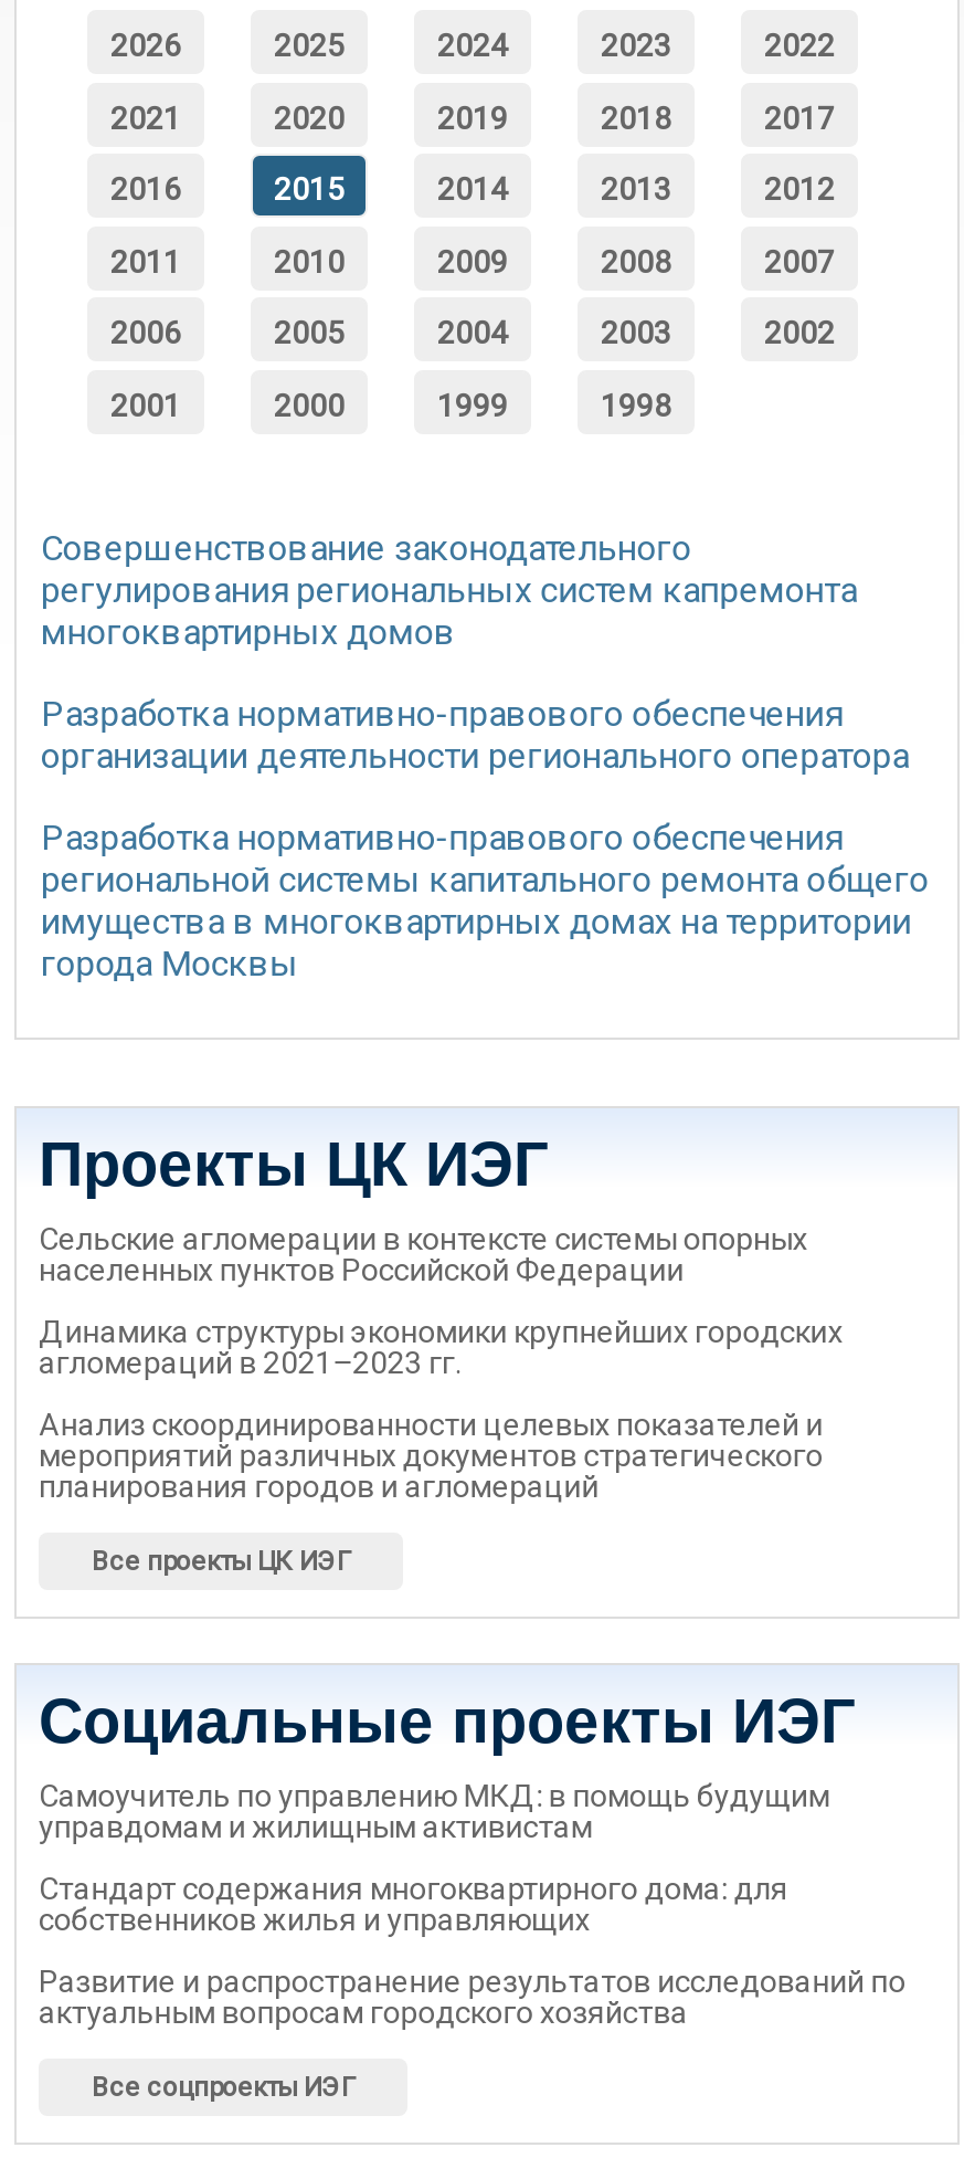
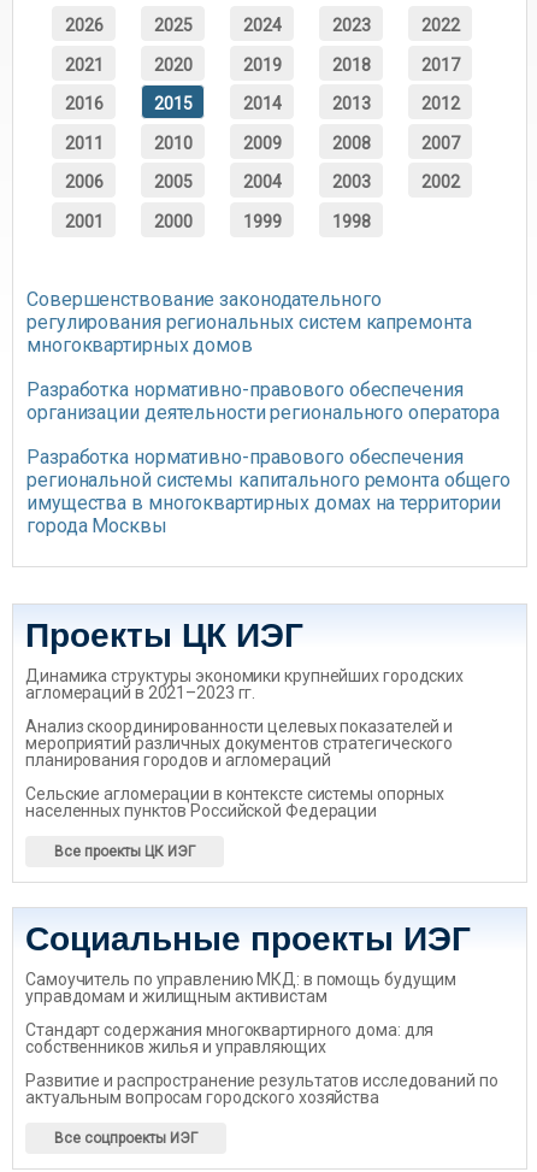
moved down: Сельские агломерации в контексте системы опорных | населенных пунктов Российской Федерации

moved up: Динамика структуры экономики крупнейших городских | агломераций в 2021–2023 гг. | Анализ скоординированности целевых показателей и | мероприятий различных документов стратегического | планирования городов и агломераций
